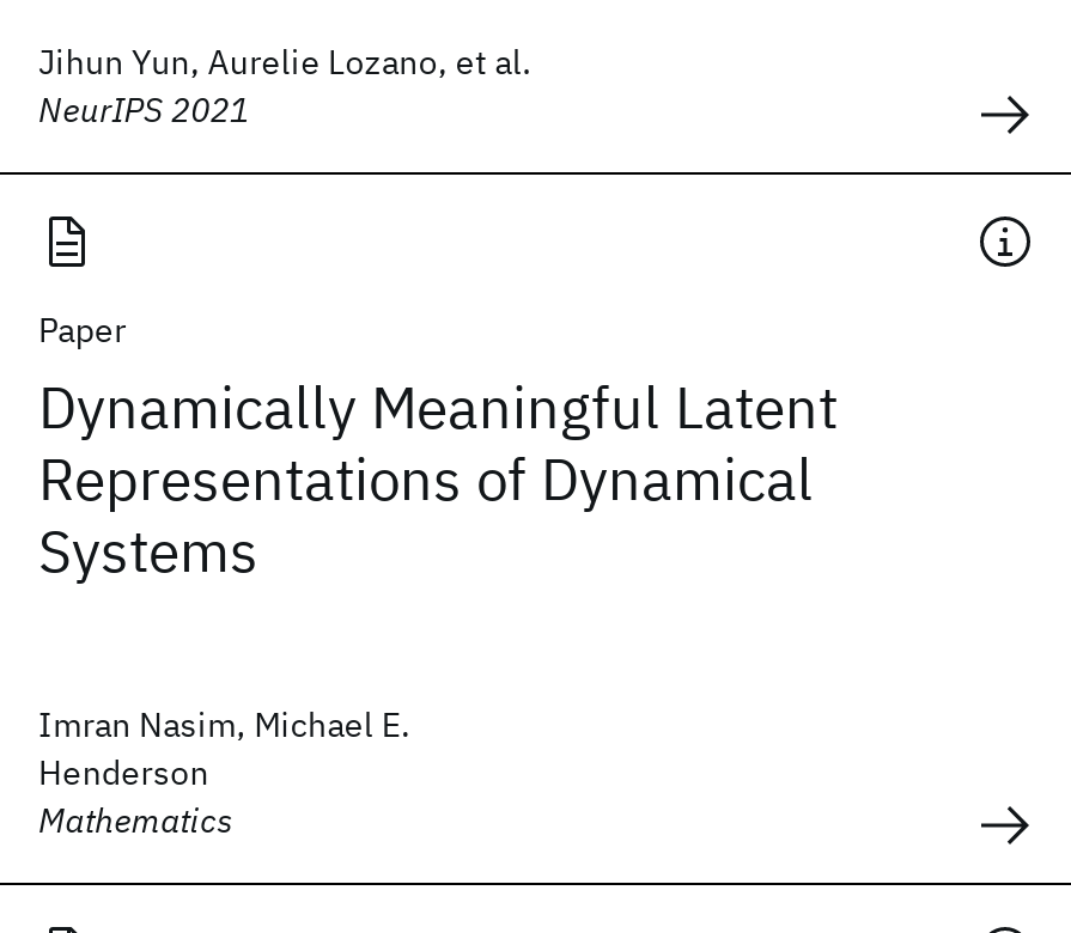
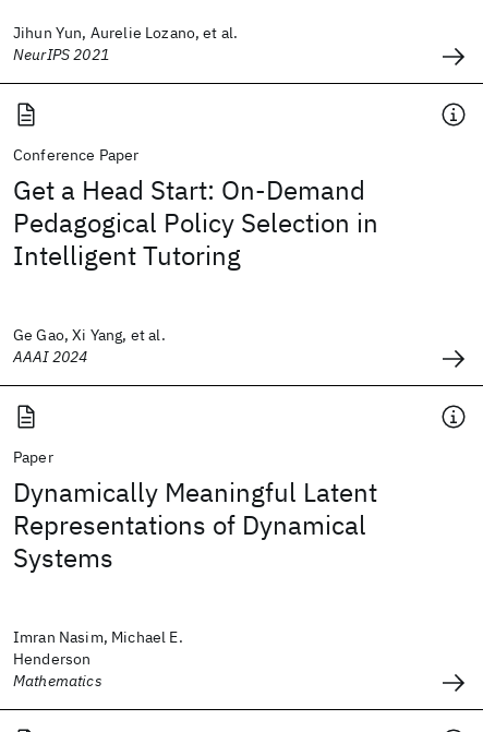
+ Conference Paper
+ Get a Head Start: On-Demand
+ Pedagogical Policy Selection in
+ Intelligent Tutoring
+ Ge Gao, Xi Yang, et al.
+ AAAI 2024
